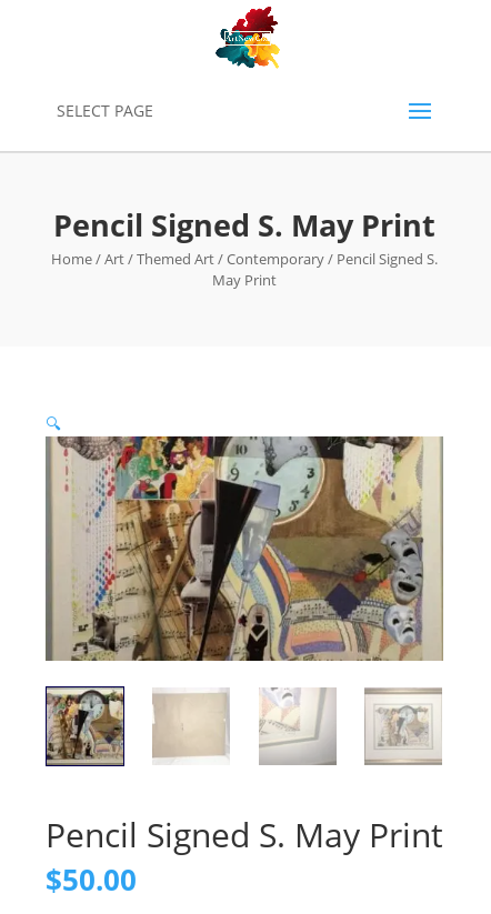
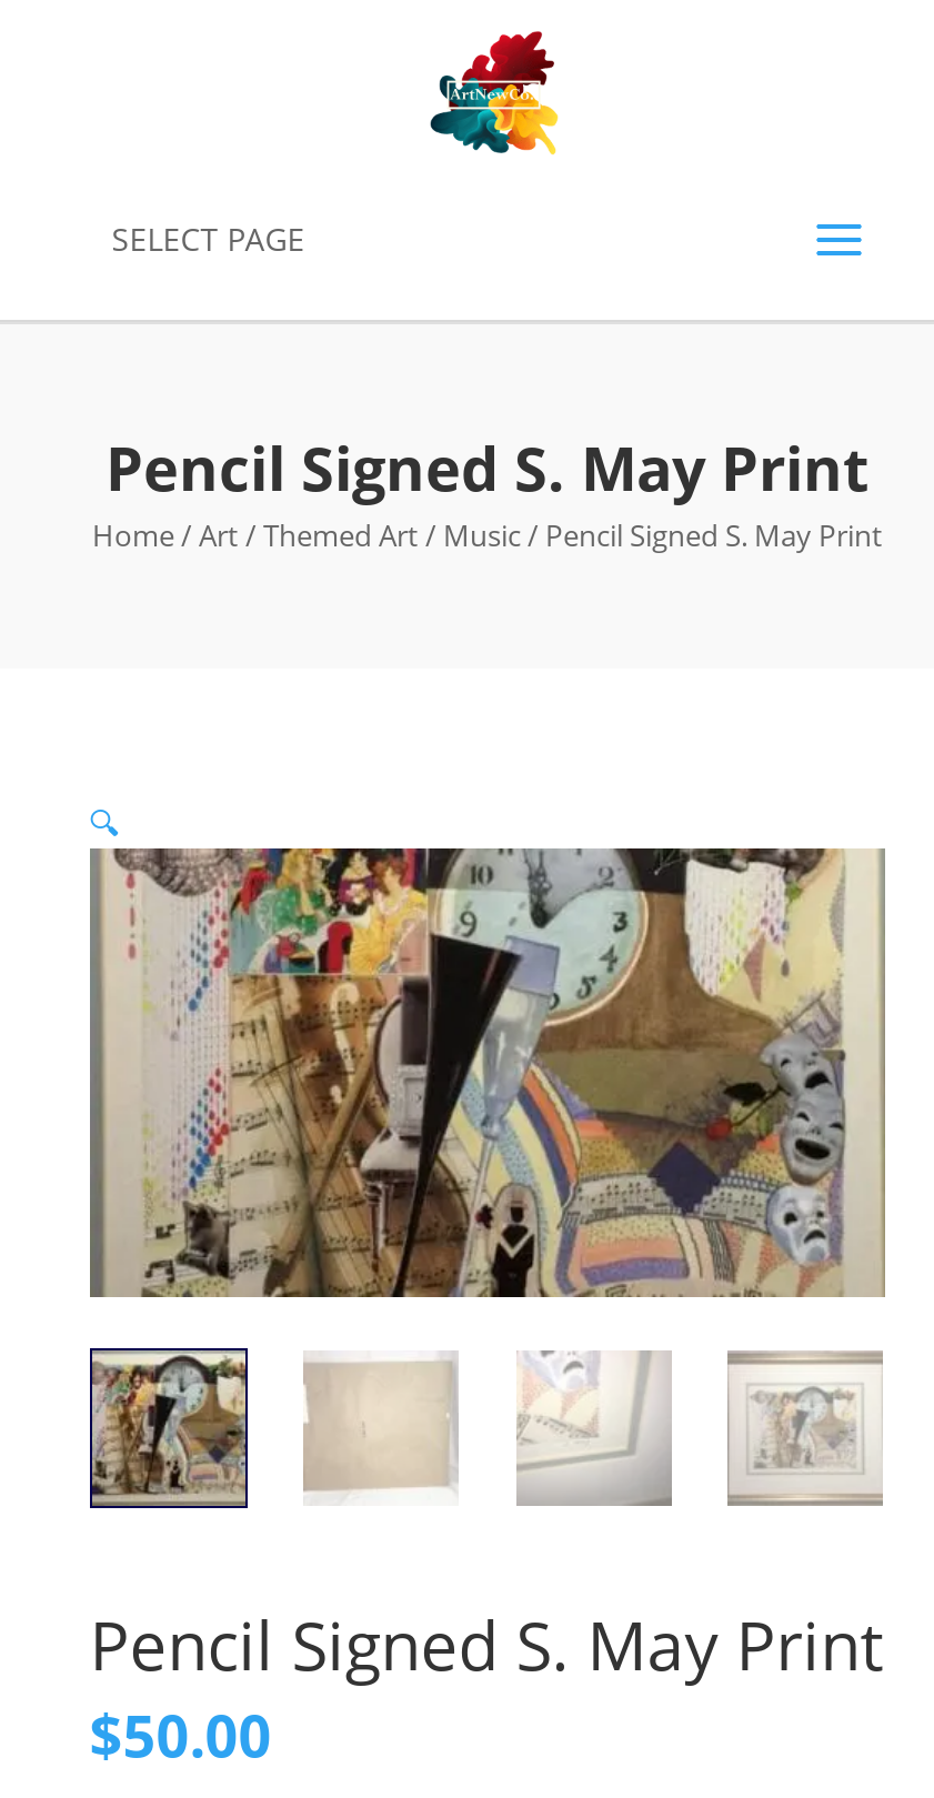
- Home/Art /Themed Art / Contemporary / Pencil Signed S.
- May Print
+ Home / Art / Themed Art / Music / Pencil Signed S. May Print
